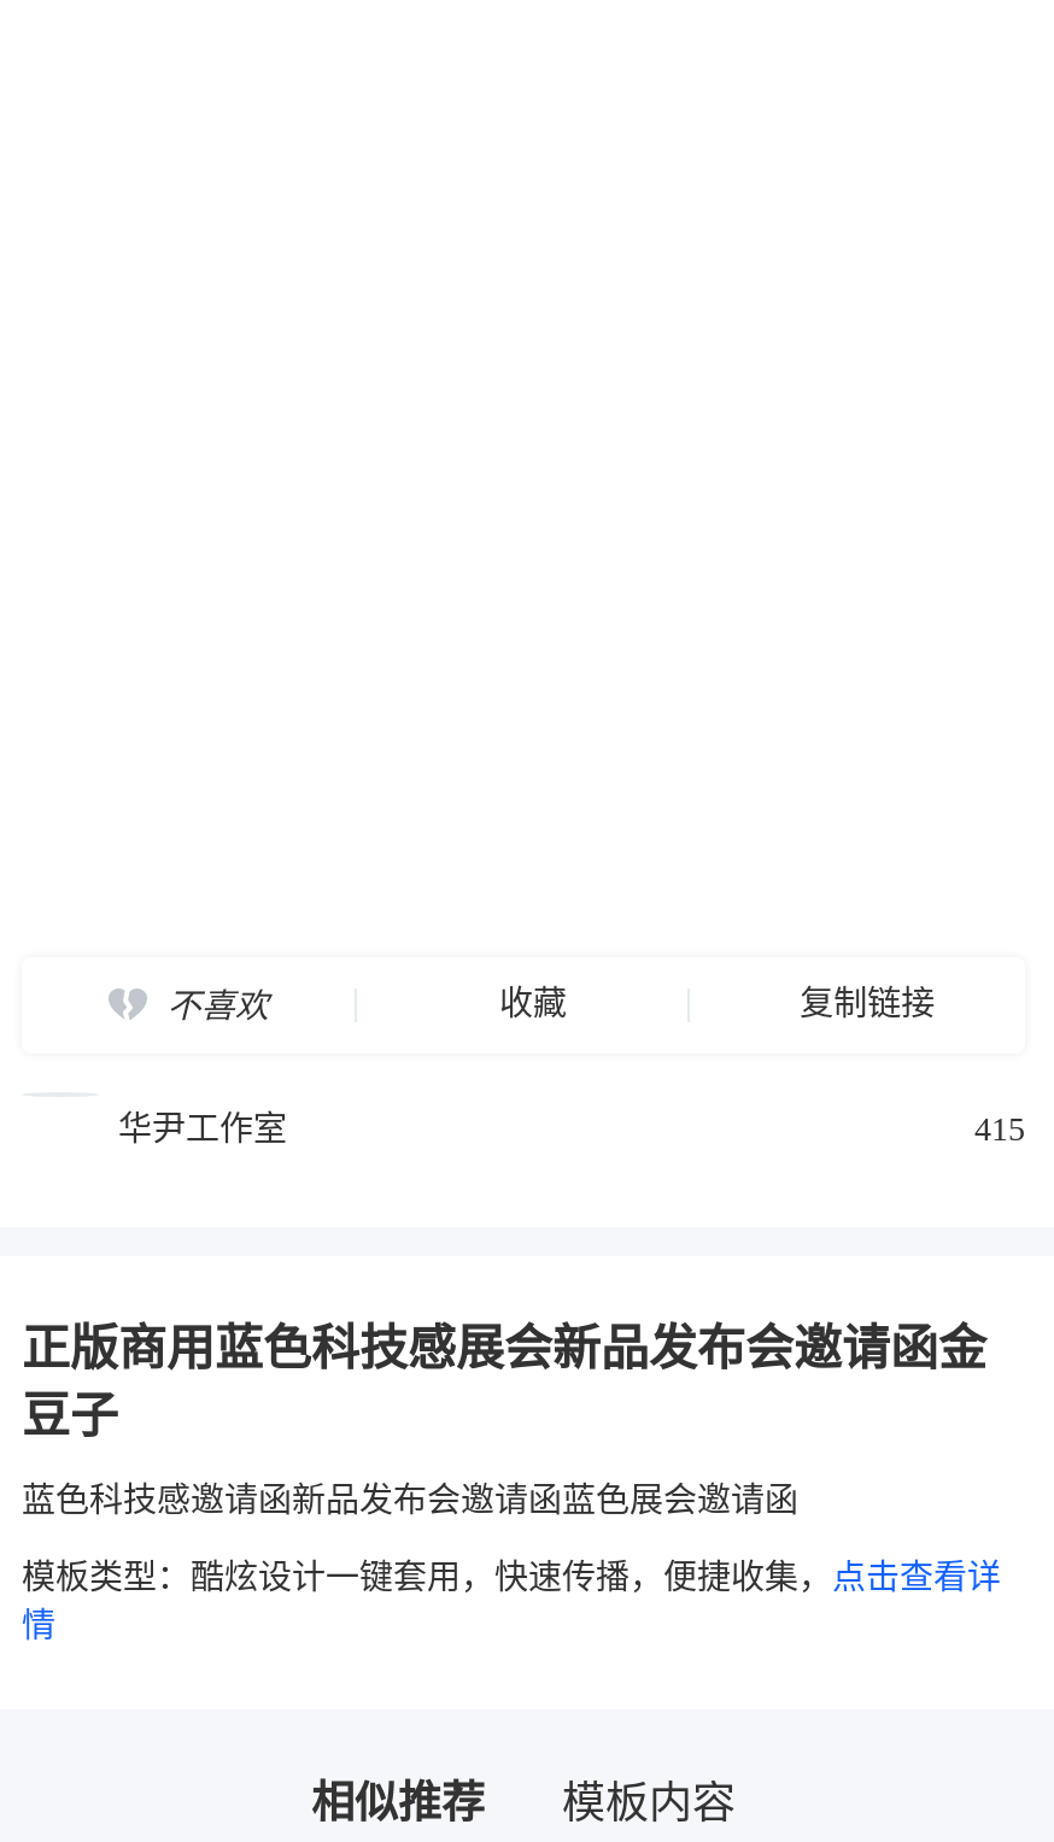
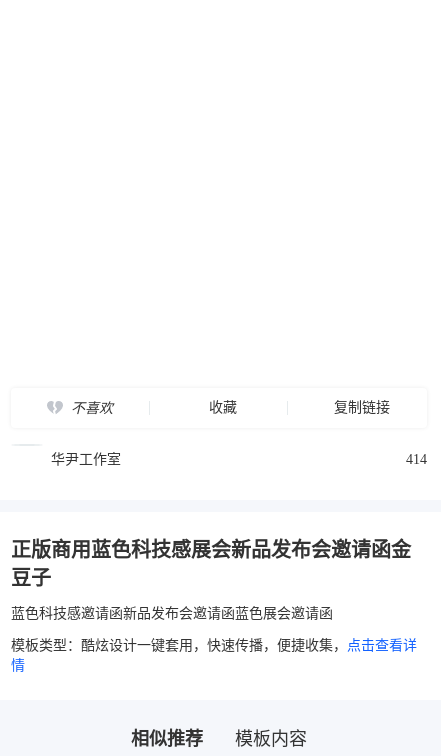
- 415
+ 414
